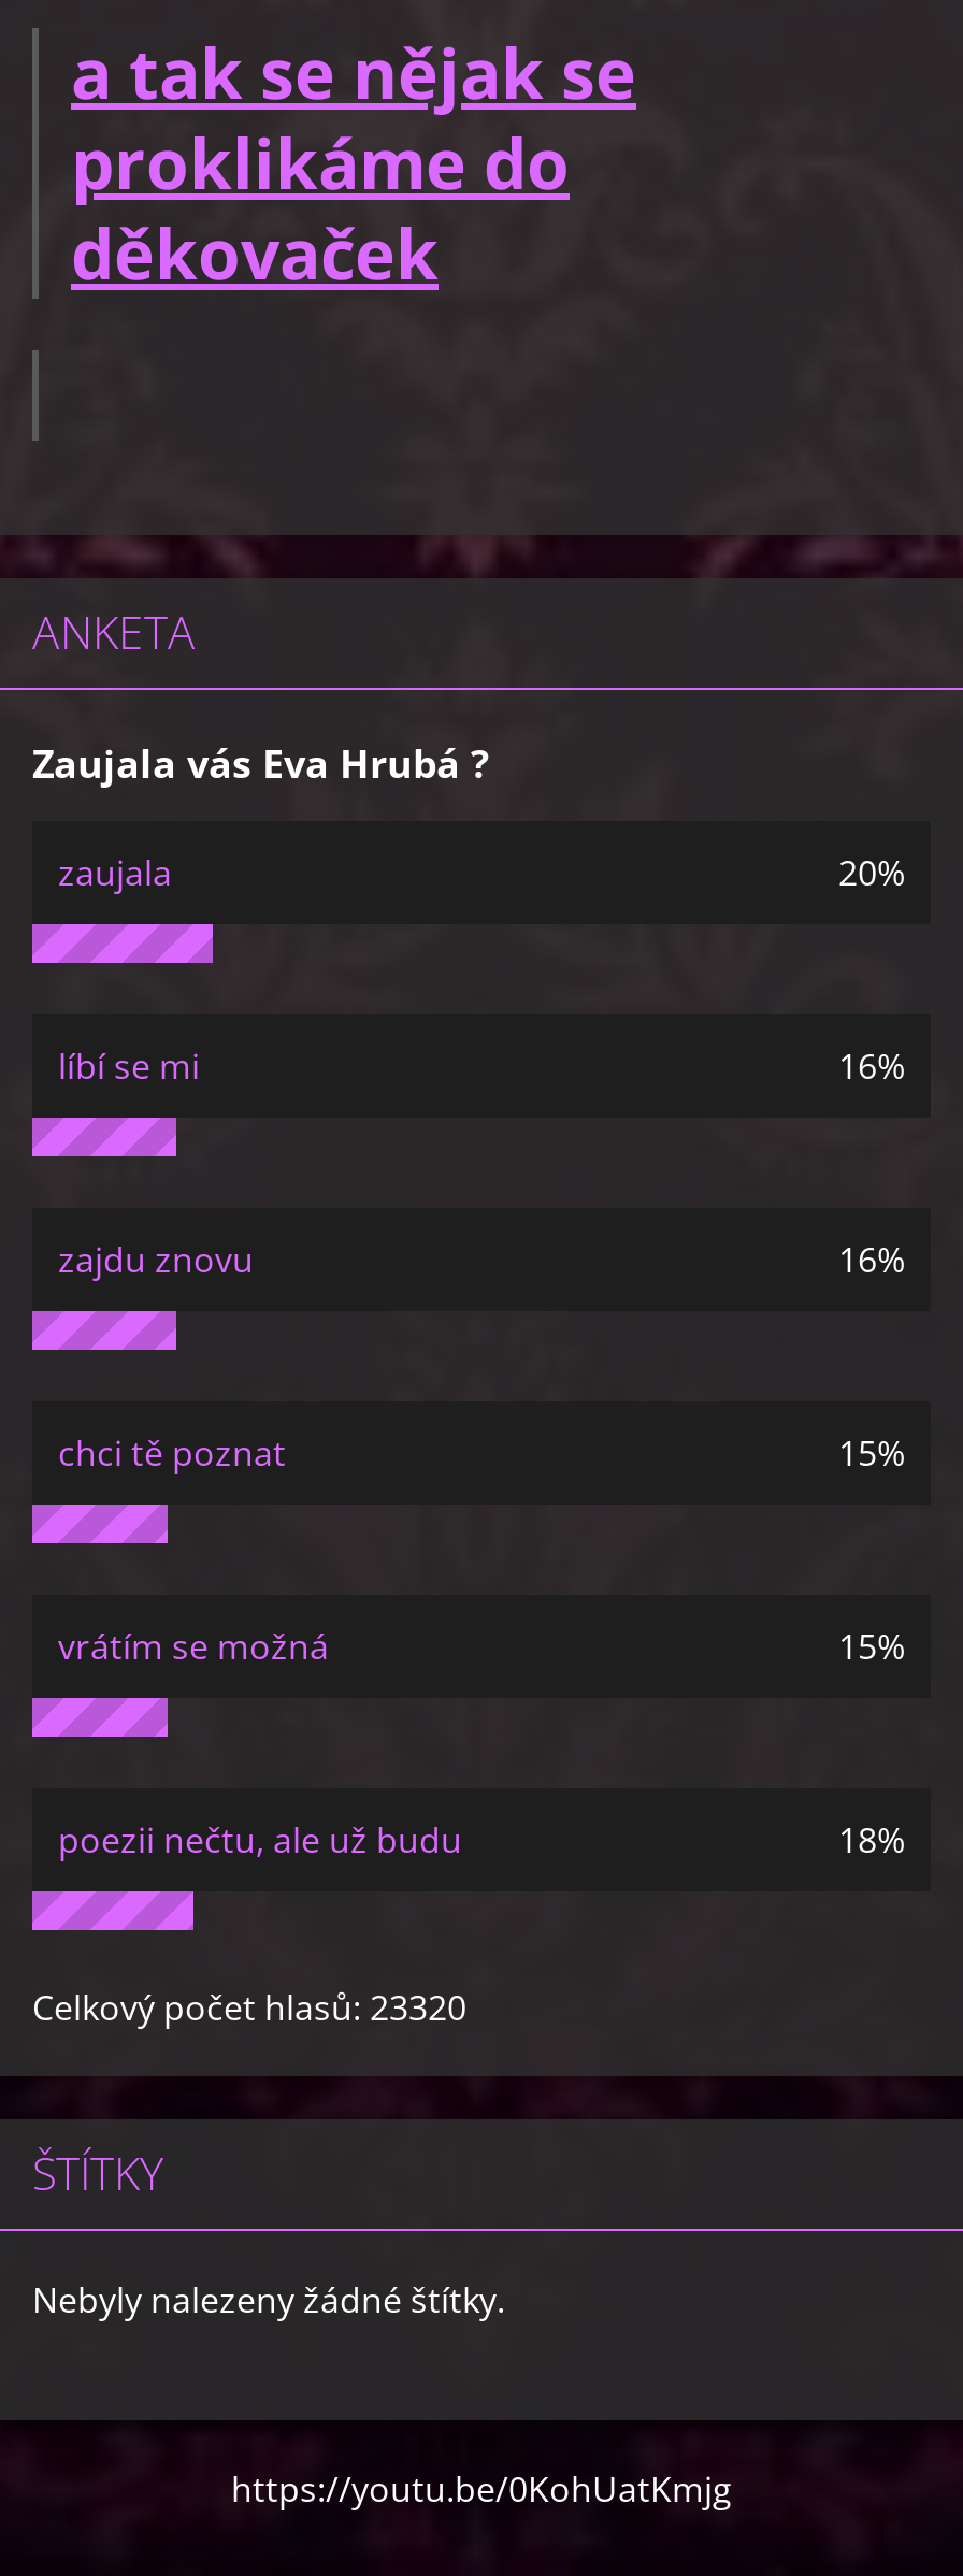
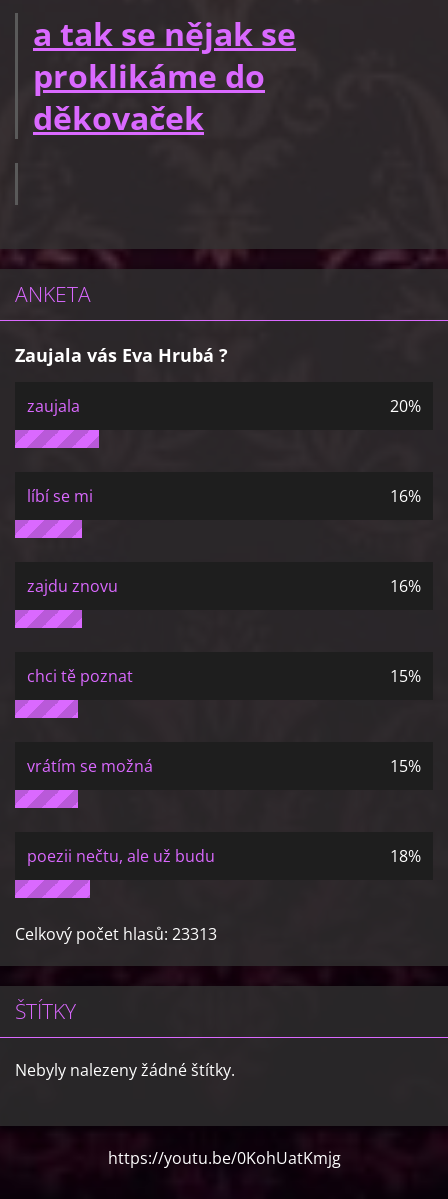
- Celkový počet hlasů: 23320
+ Celkový počet hlasů: 23313
